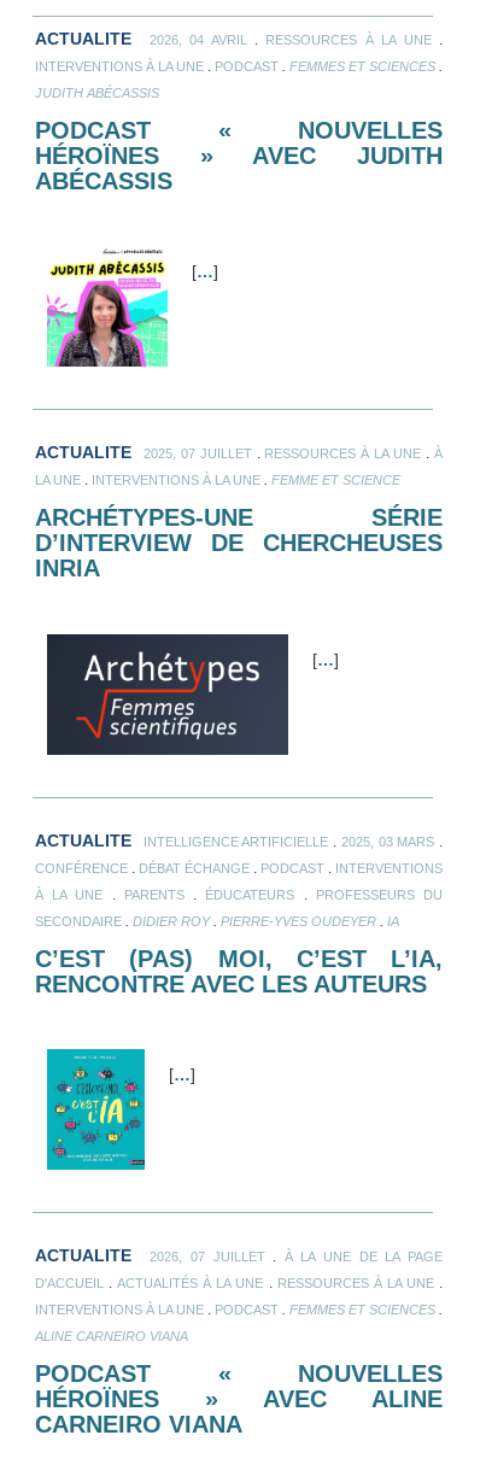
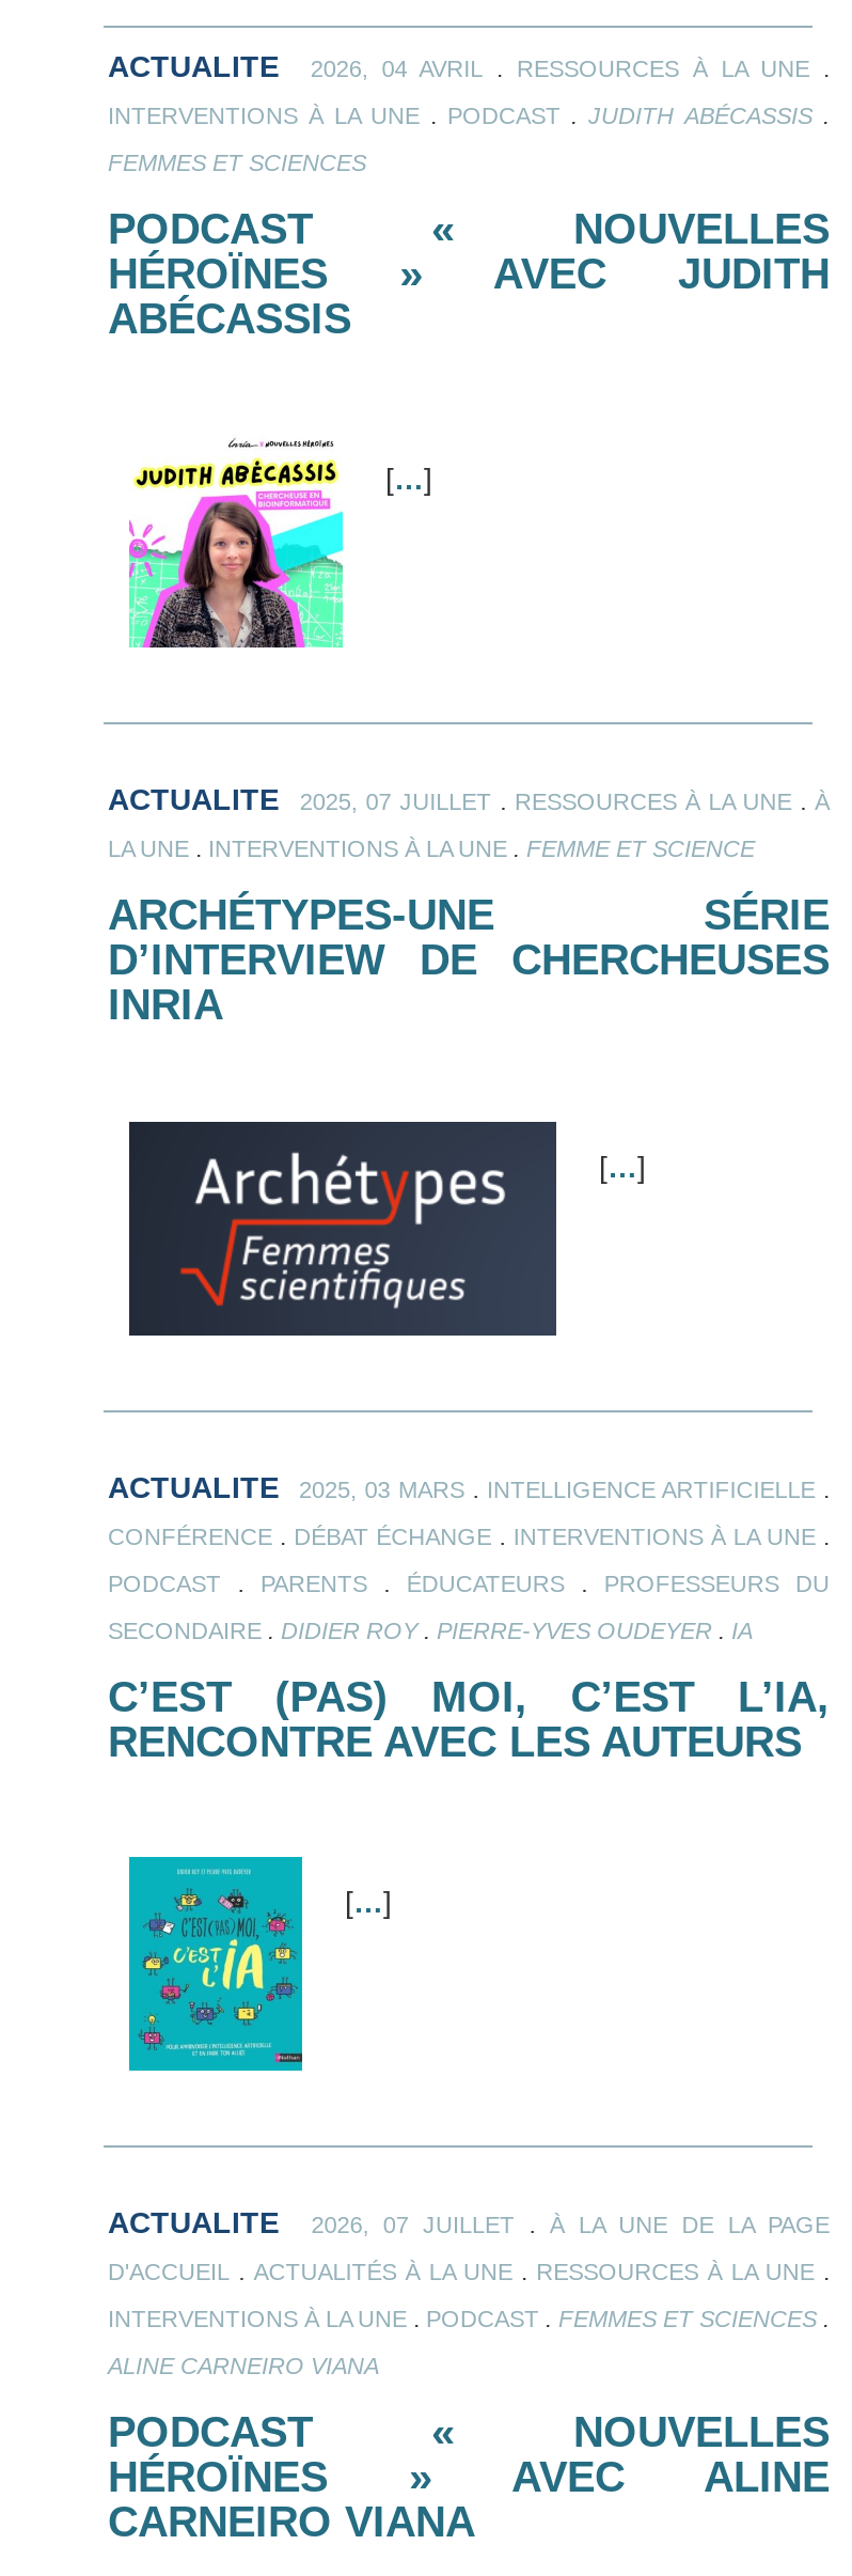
- INTERVENTIONS À LA UNE. PODCAST. FEMMES ET SCIENCES.
+ INTERVENTIONS À LA UNE. PODCAST. JUDITH ABÉCASSIS.

- JUDITH ABÉCASSIS
+ FEMMES ET SCIENCES

- INTELLIGENCE ARTIFICIELLE. 2025, 03 MARS.
+ 2025, 03 MARS. INTELLIGENCE ARTIFICIELLE.

- CONFÉRENCE. DÉBAT ÉCHANGE. PODCAST. INTERVENTIONS
+ CONFÉRENCE. DÉBAT ÉCHANGE. INTERVENTIONS À LA UNE.

- À LA UNE. PARENTS. ÉDUCATEURS. PROFESSEURS DU
+ PODCAST. PARENTS. ÉDUCATEURS. PROFESSEURS DU
